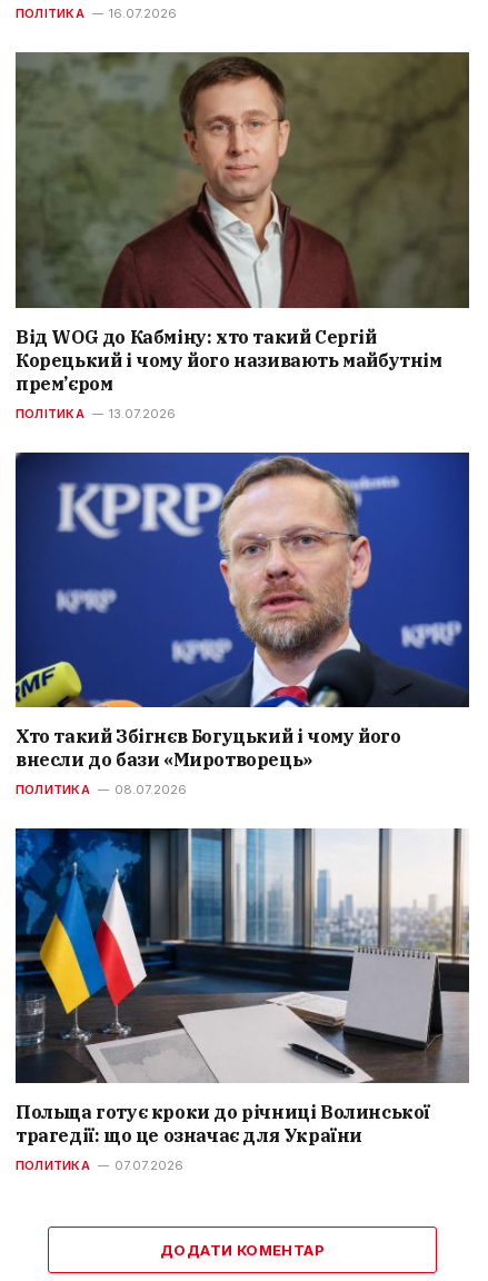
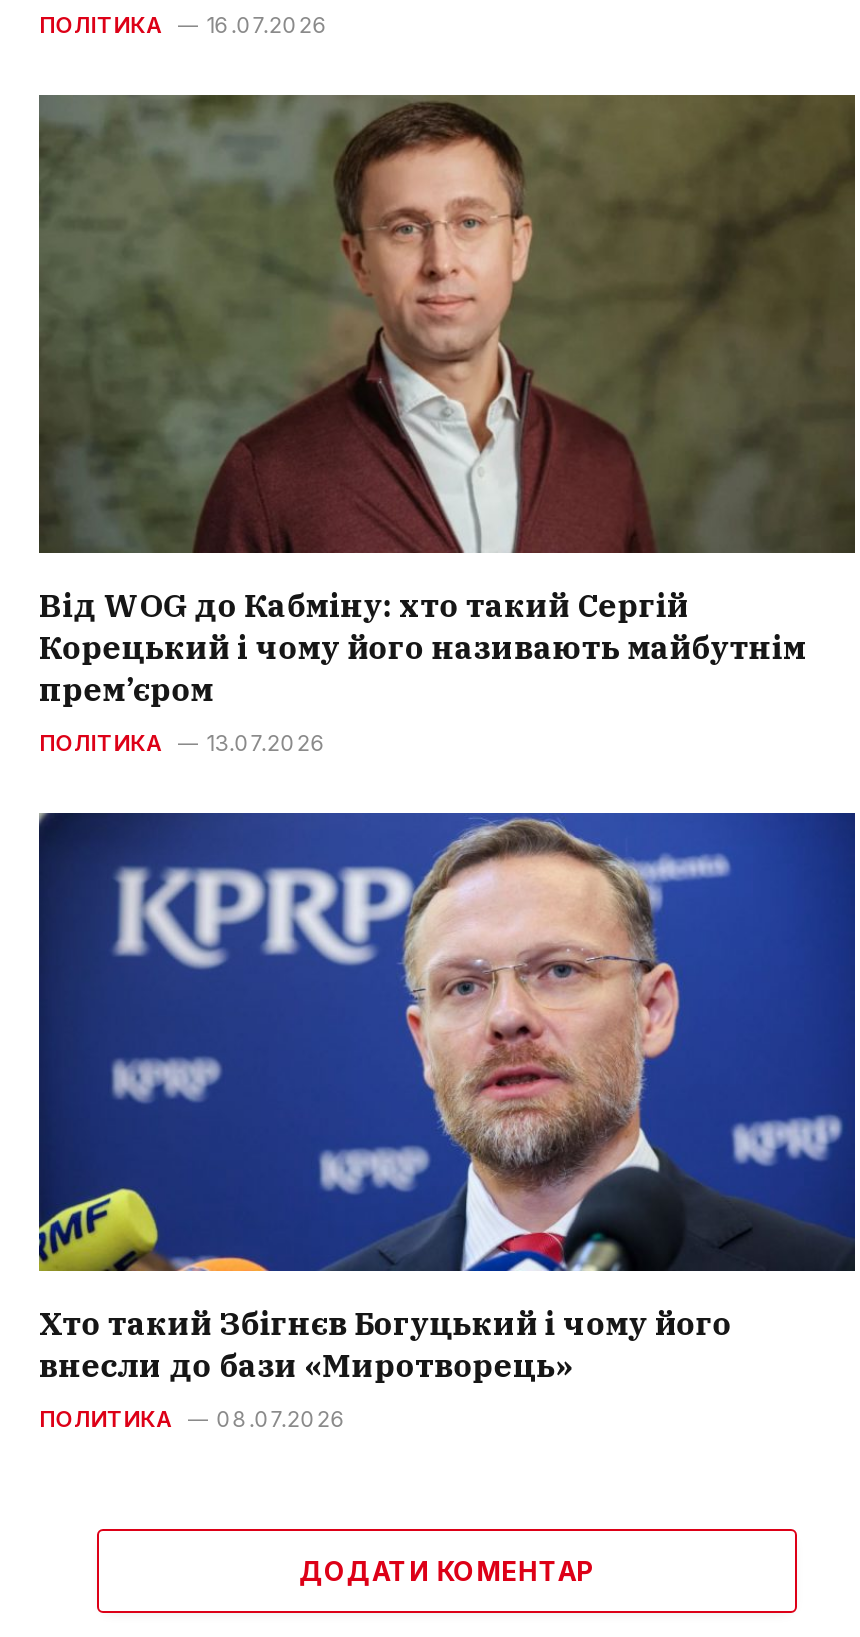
- [image]
- Польща готує кроки до річниці Волинської
- трагедії: що це означає для України
- ПОЛИТИКА
- 07.07.2026
